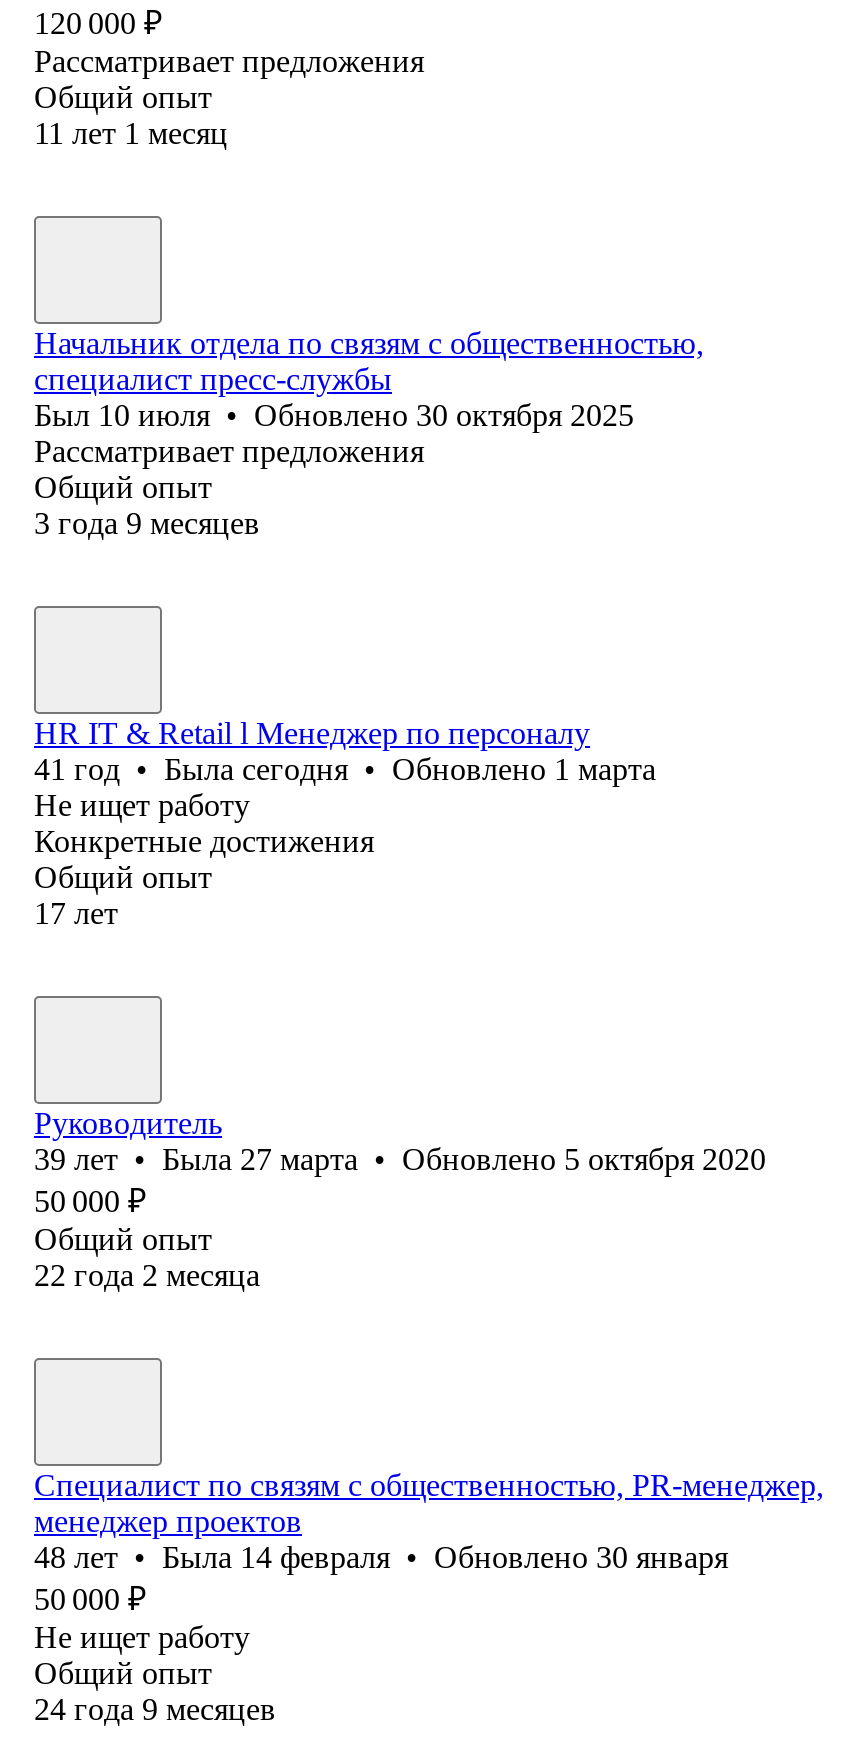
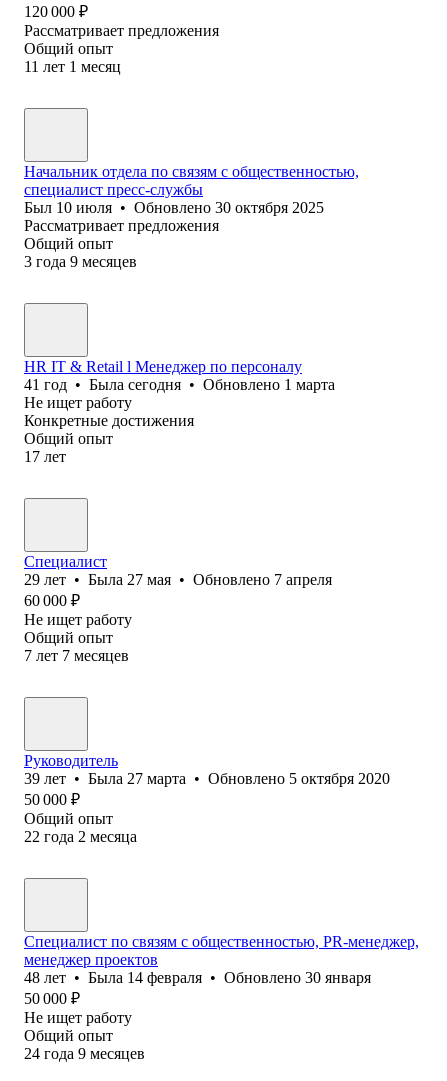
+ Специалист
+ 29 лет • Была 27 мая • Обновлено 7 апреля
+ 60 000 ₽
+ Не ищет работу
+ Общий опыт
+ 7 лет 7 месяцев
